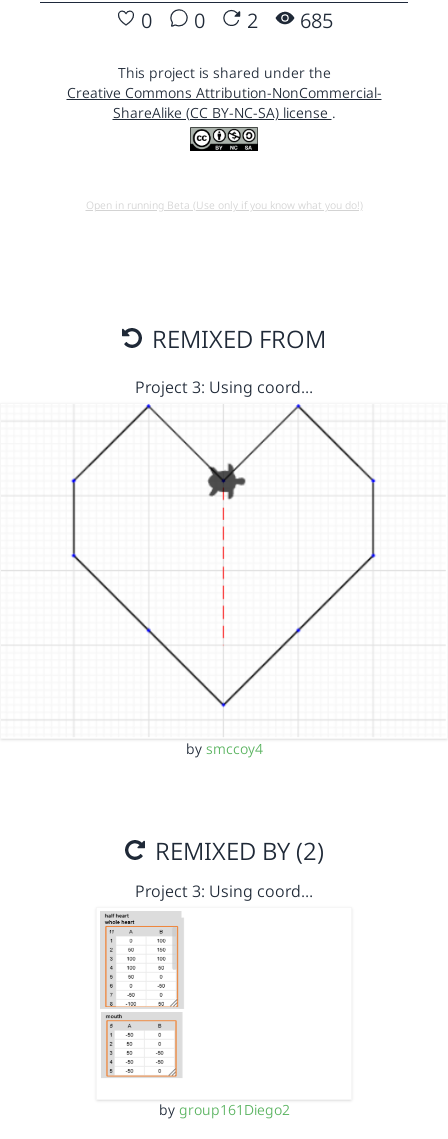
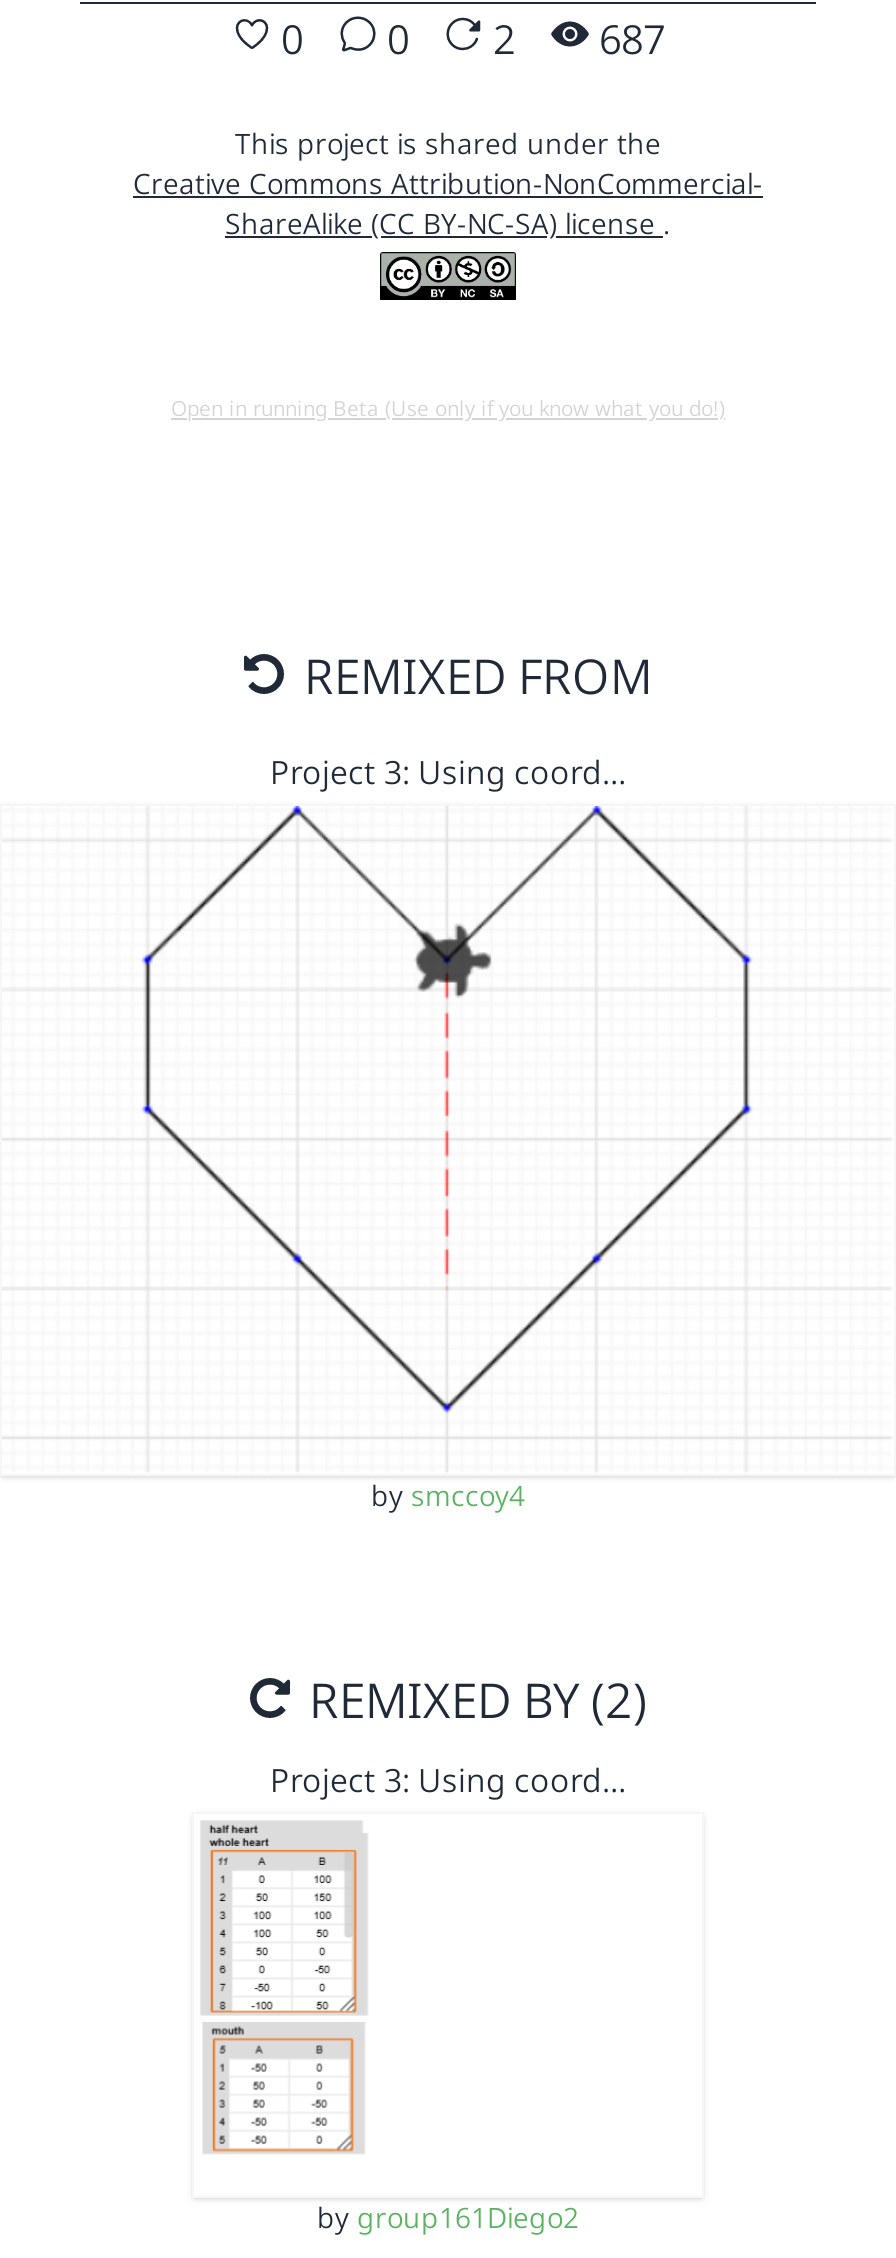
- 0 0 2 685
+ 0 0 2 687
